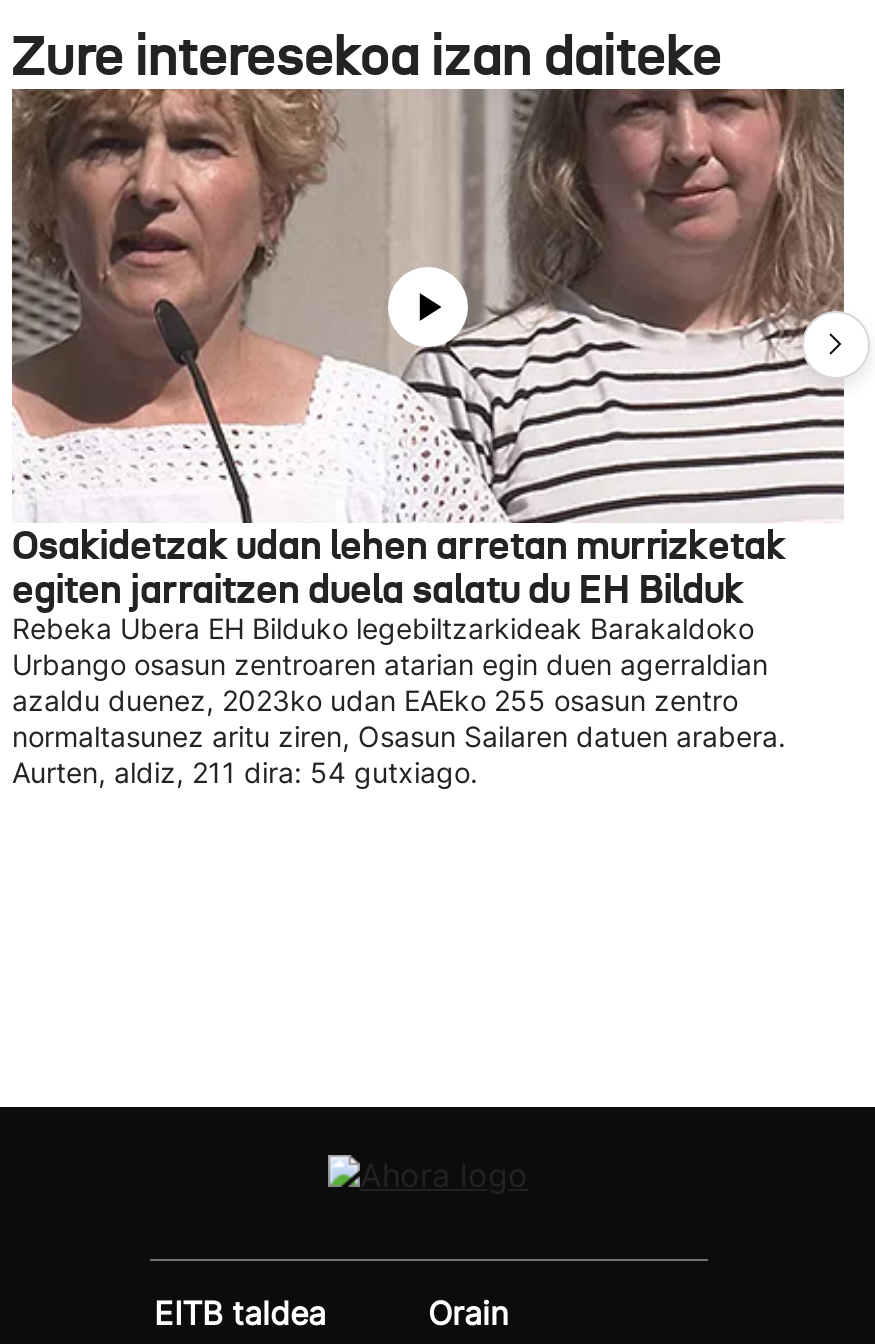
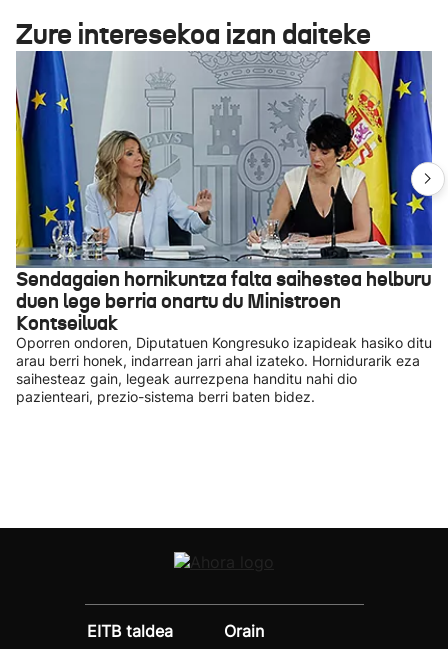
- [image]
- Osakidetzak udan lehen arretan murrizketak
- egiten jarraitzen duela salatu du EH Bilduk
- Rebeka Ubera EH Bilduko legebiltzarkideak Barakaldoko
- Urbango osasun zentroaren atarian egin duen agerraldian
- azaldu duenez, 2023ko udan EAEko 255 osasun zentro
- normaltasunez aritu ziren, Osasun Sailaren datuen arabera.
- Aurten, aldiz, 211 dira: 54 gutxiago.
+ [image]
+ Sendagaien hornikuntza falta saihestea helburu
+ duen lege berria onartu du Ministroen
+ Kontseiluak
+ Oporren ondoren, Diputatuen Kongresuko izapideak hasiko ditu
+ arau berri honek, indarrean jarri ahal izateko. Hornidurarik eza
+ saihesteaz gain, legeak aurrezpena handitu nahi dio
+ pazienteari, prezio-sistema berri baten bidez.
